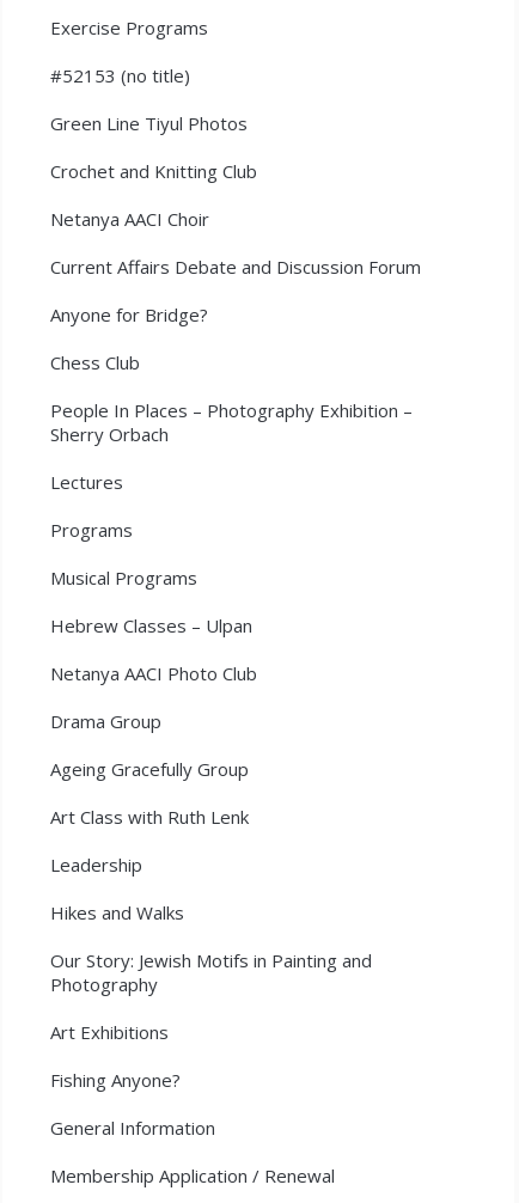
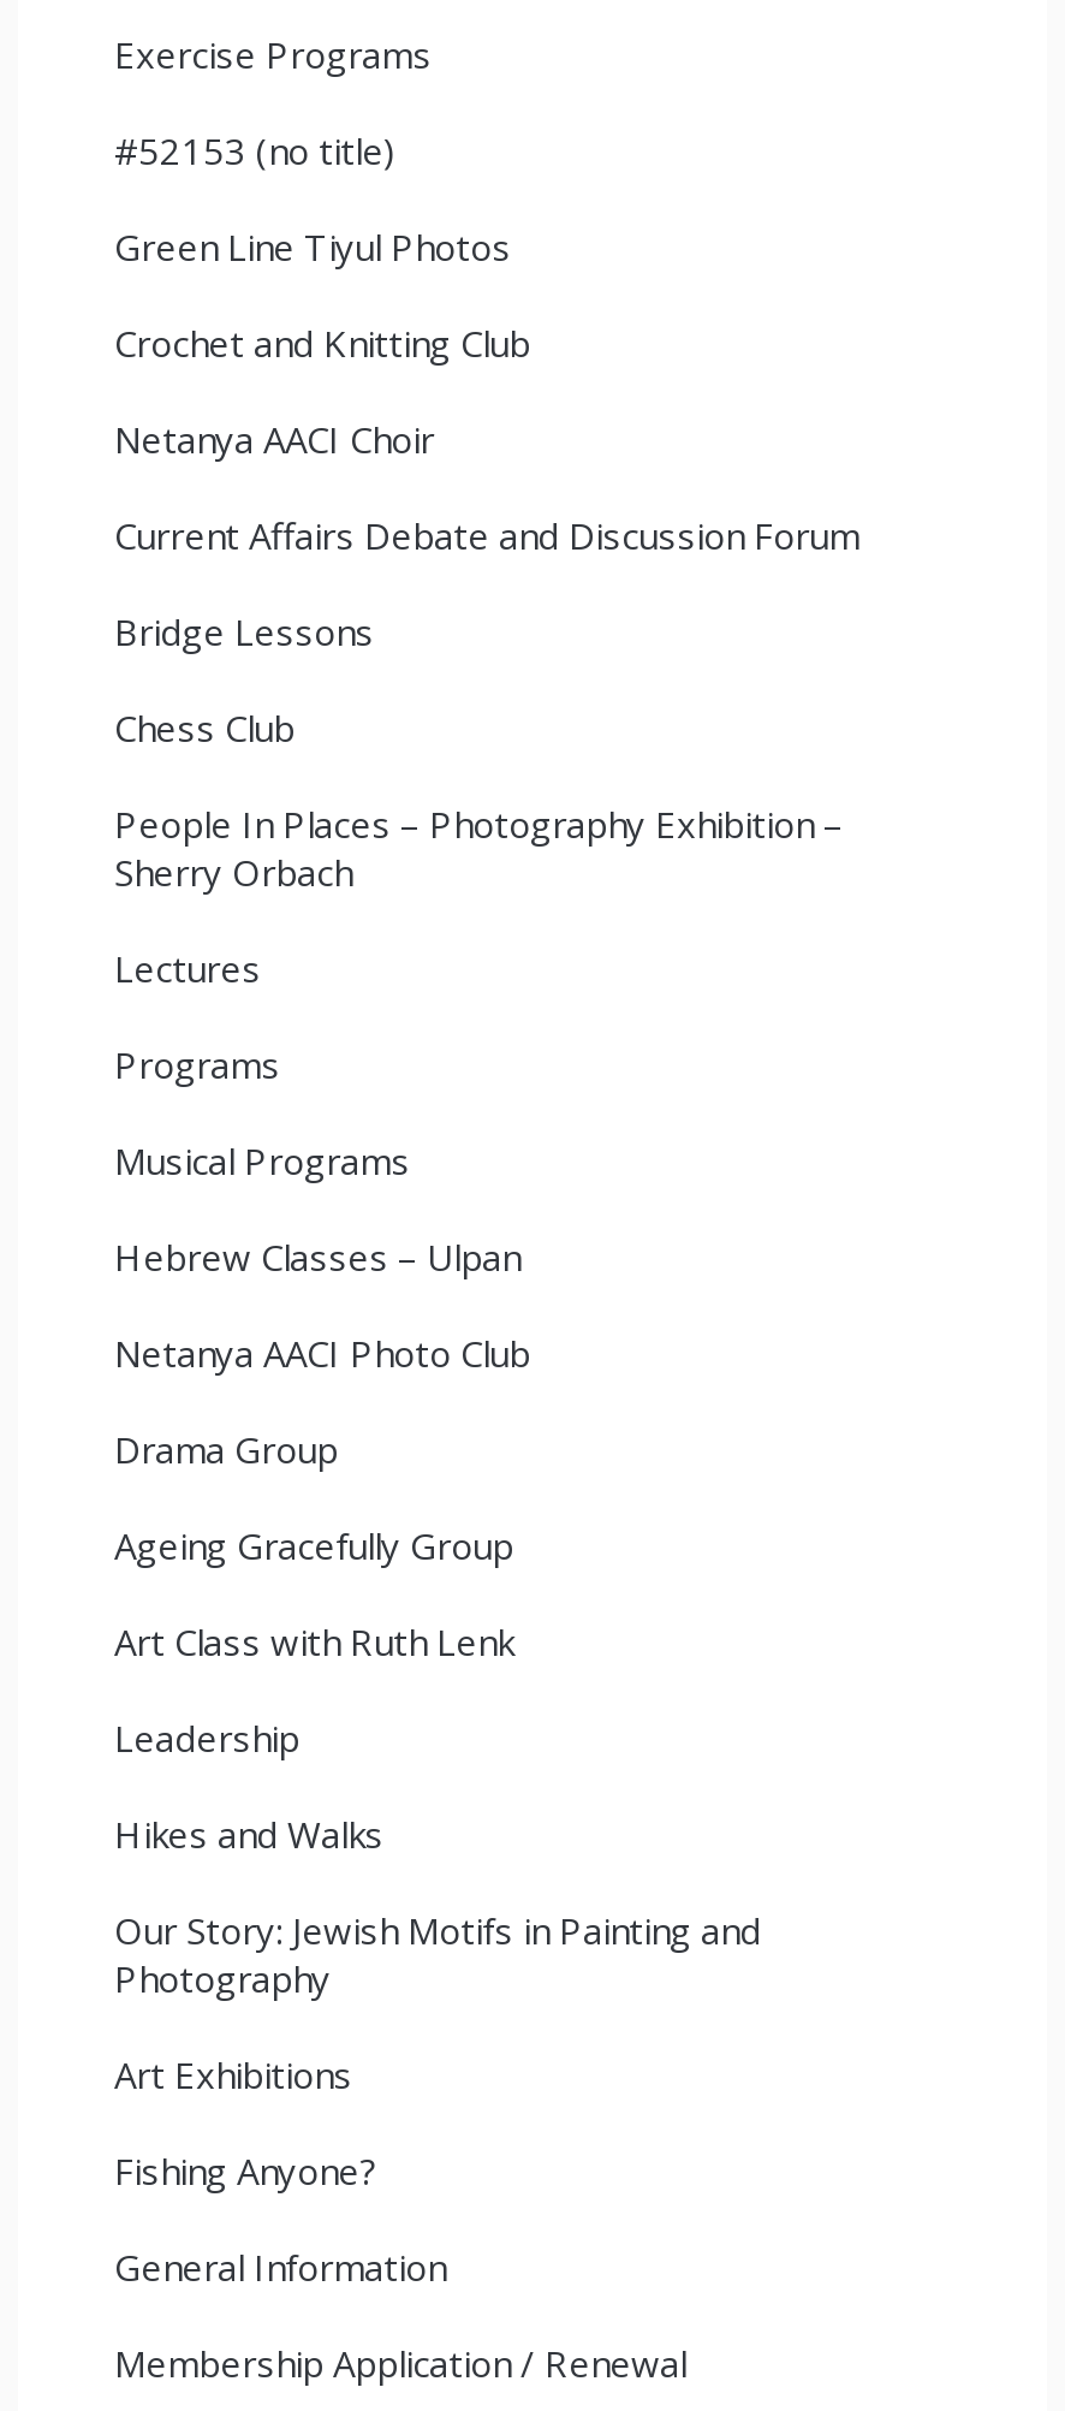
- Anyone for Bridge?
+ Bridge Lessons
